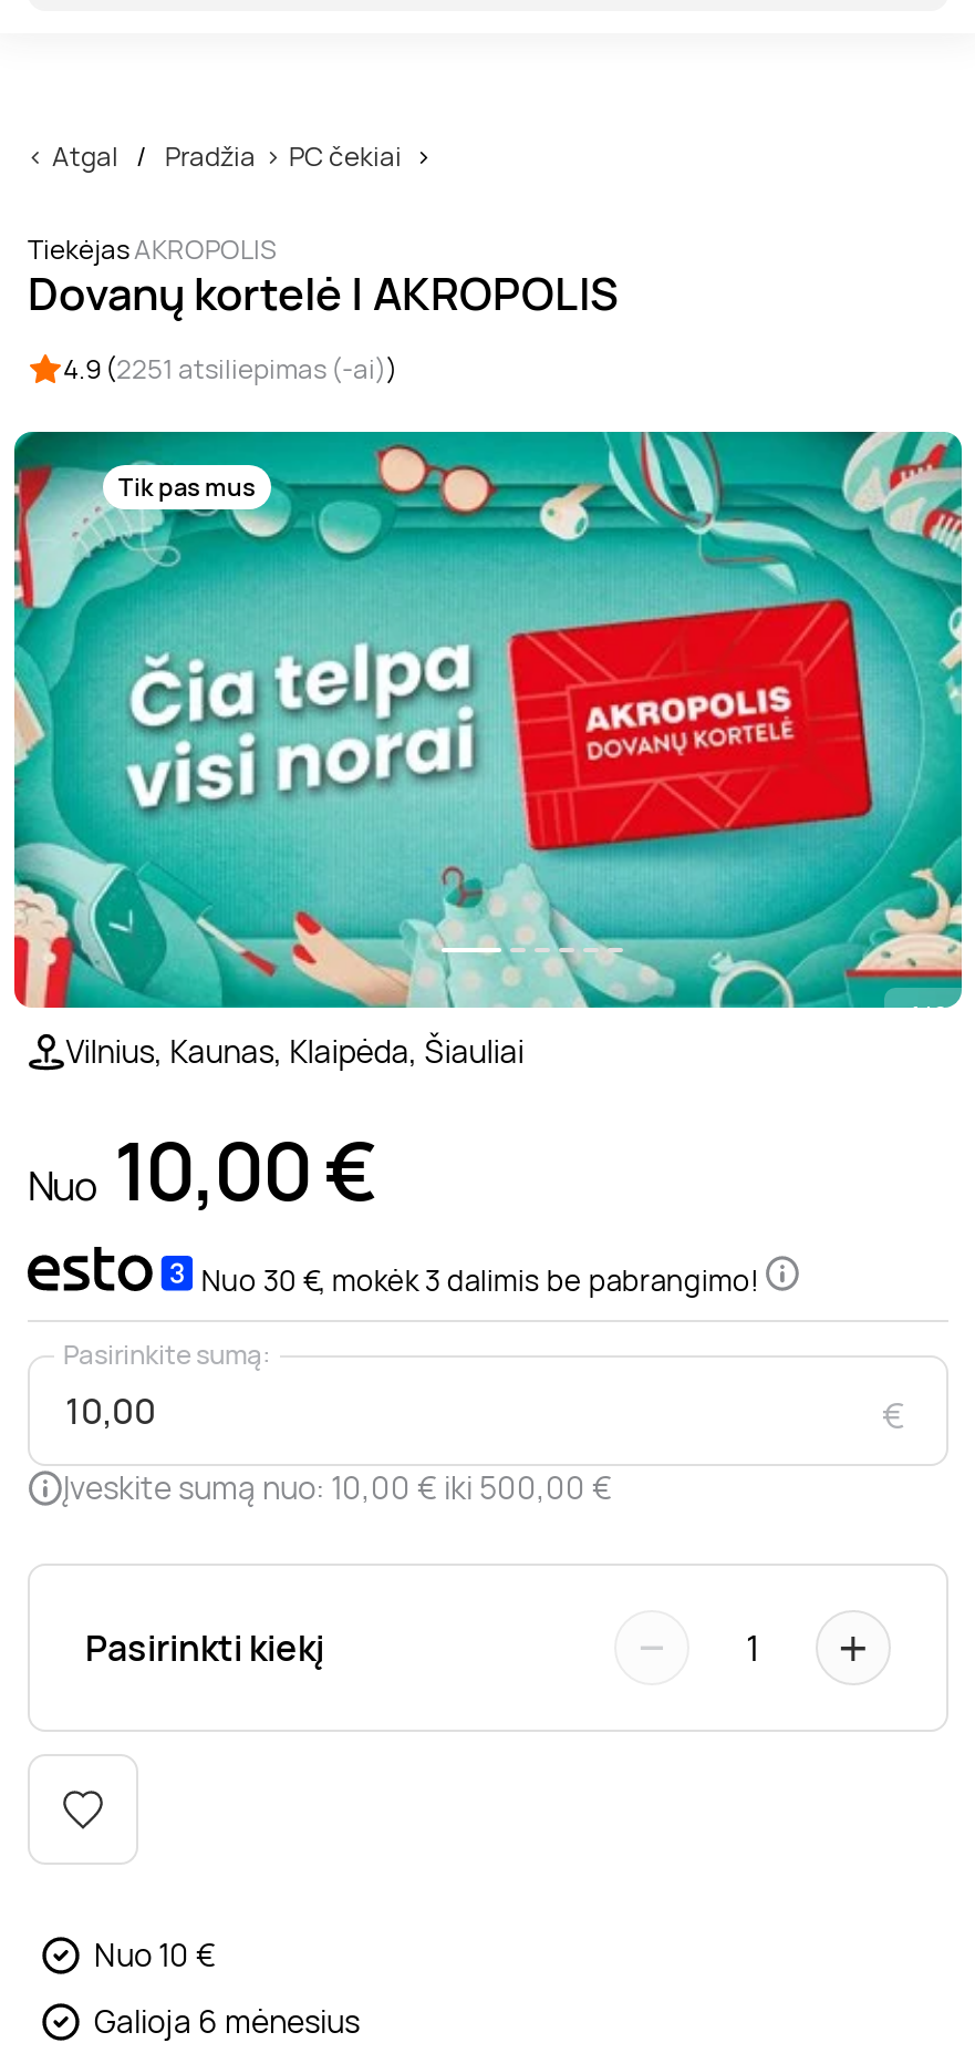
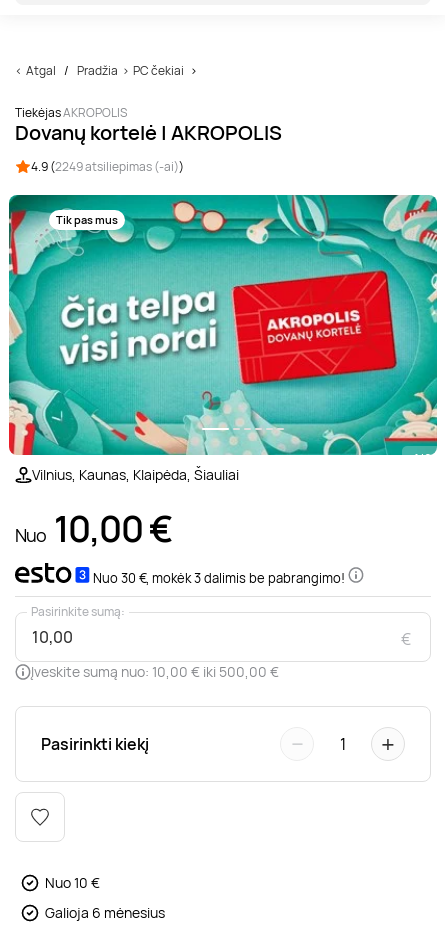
- 4.9 (2251 atsiliepimas (-ai))
+ 4.9 (2249 atsiliepimas (-ai))
